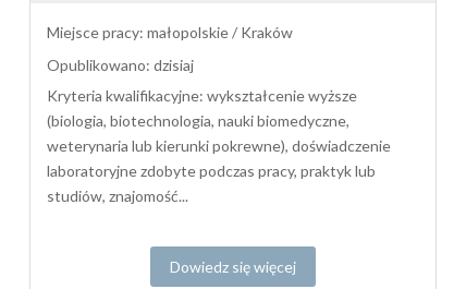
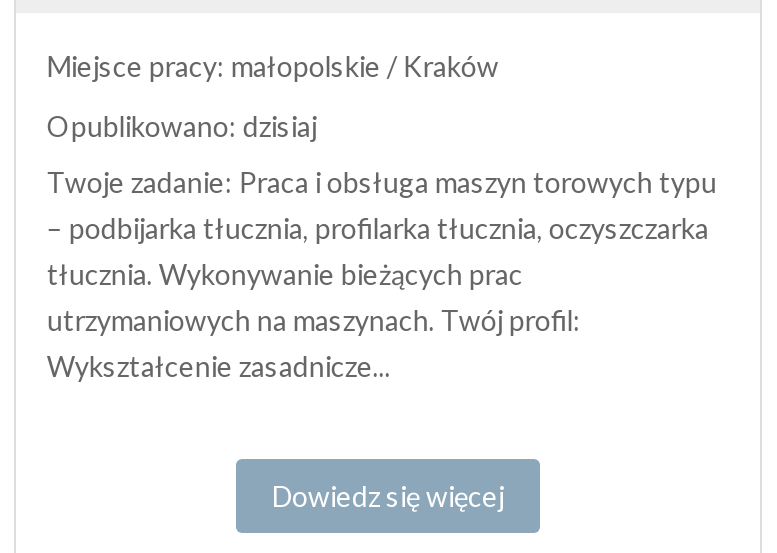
- Kryteria kwalifikacyjne: wykształcenie wyższe
- (biologia, biotechnologia, nauki biomedyczne,
- weterynaria lub kierunki pokrewne), doświadczenie
- laboratoryjne zdobyte podczas pracy, praktyk lub
- studiów, znajomość...
+ Twoje zadanie: Praca i obsługa maszyn torowych typu
+ – podbijarka tłucznia, profilarka tłucznia, oczyszczarka
+ tłucznia. Wykonywanie bieżących prac
+ utrzymaniowych na maszynach. Twój profil:
+ Wykształcenie zasadnicze...
